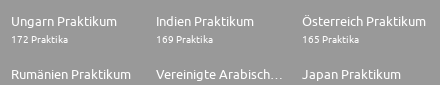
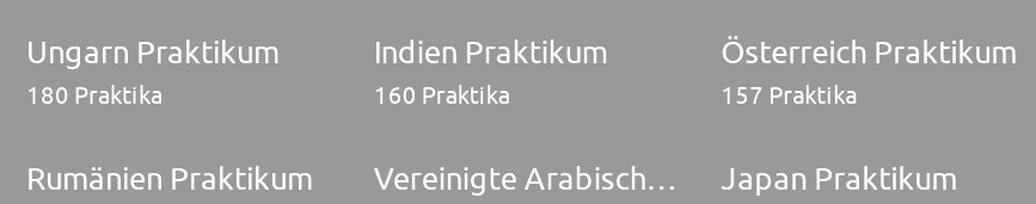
- 172 Praktika
+ 180 Praktika

- 169 Praktika
+ 160 Praktika

- 165 Praktika
+ 157 Praktika
